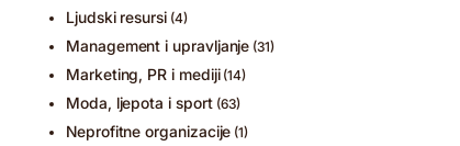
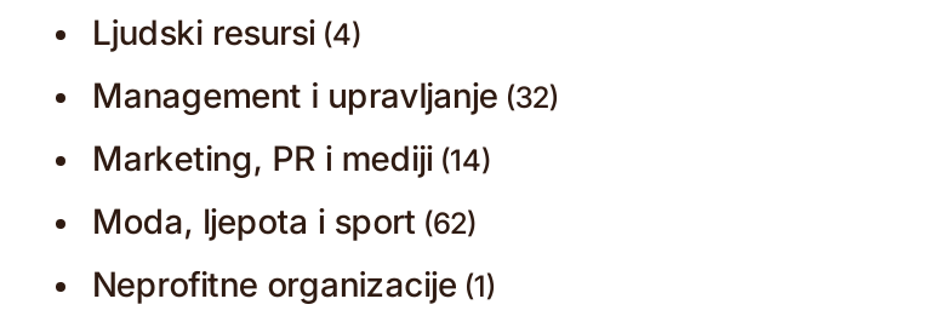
- Management i upravljanje (31)
+ Management i upravljanje (32)

- Moda, ljepota i sport (63)
+ Moda, ljepota i sport (62)
